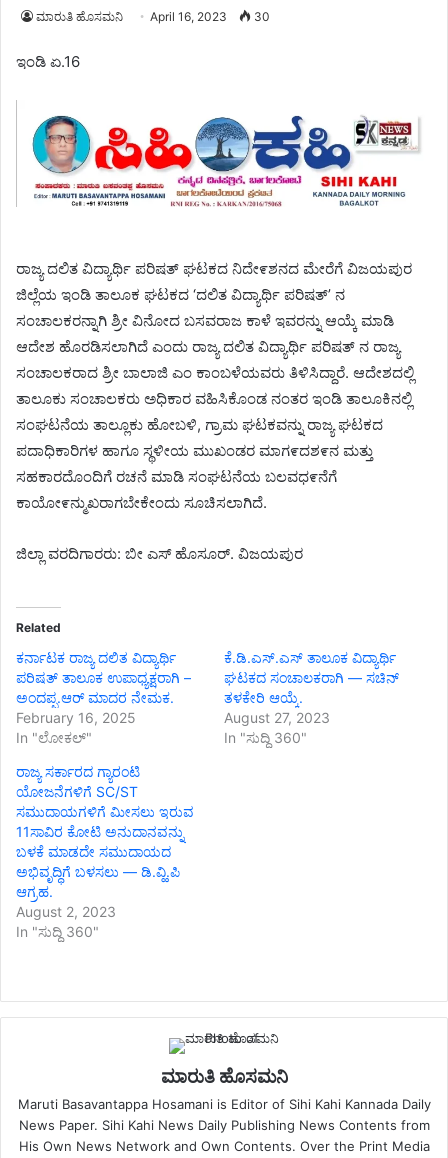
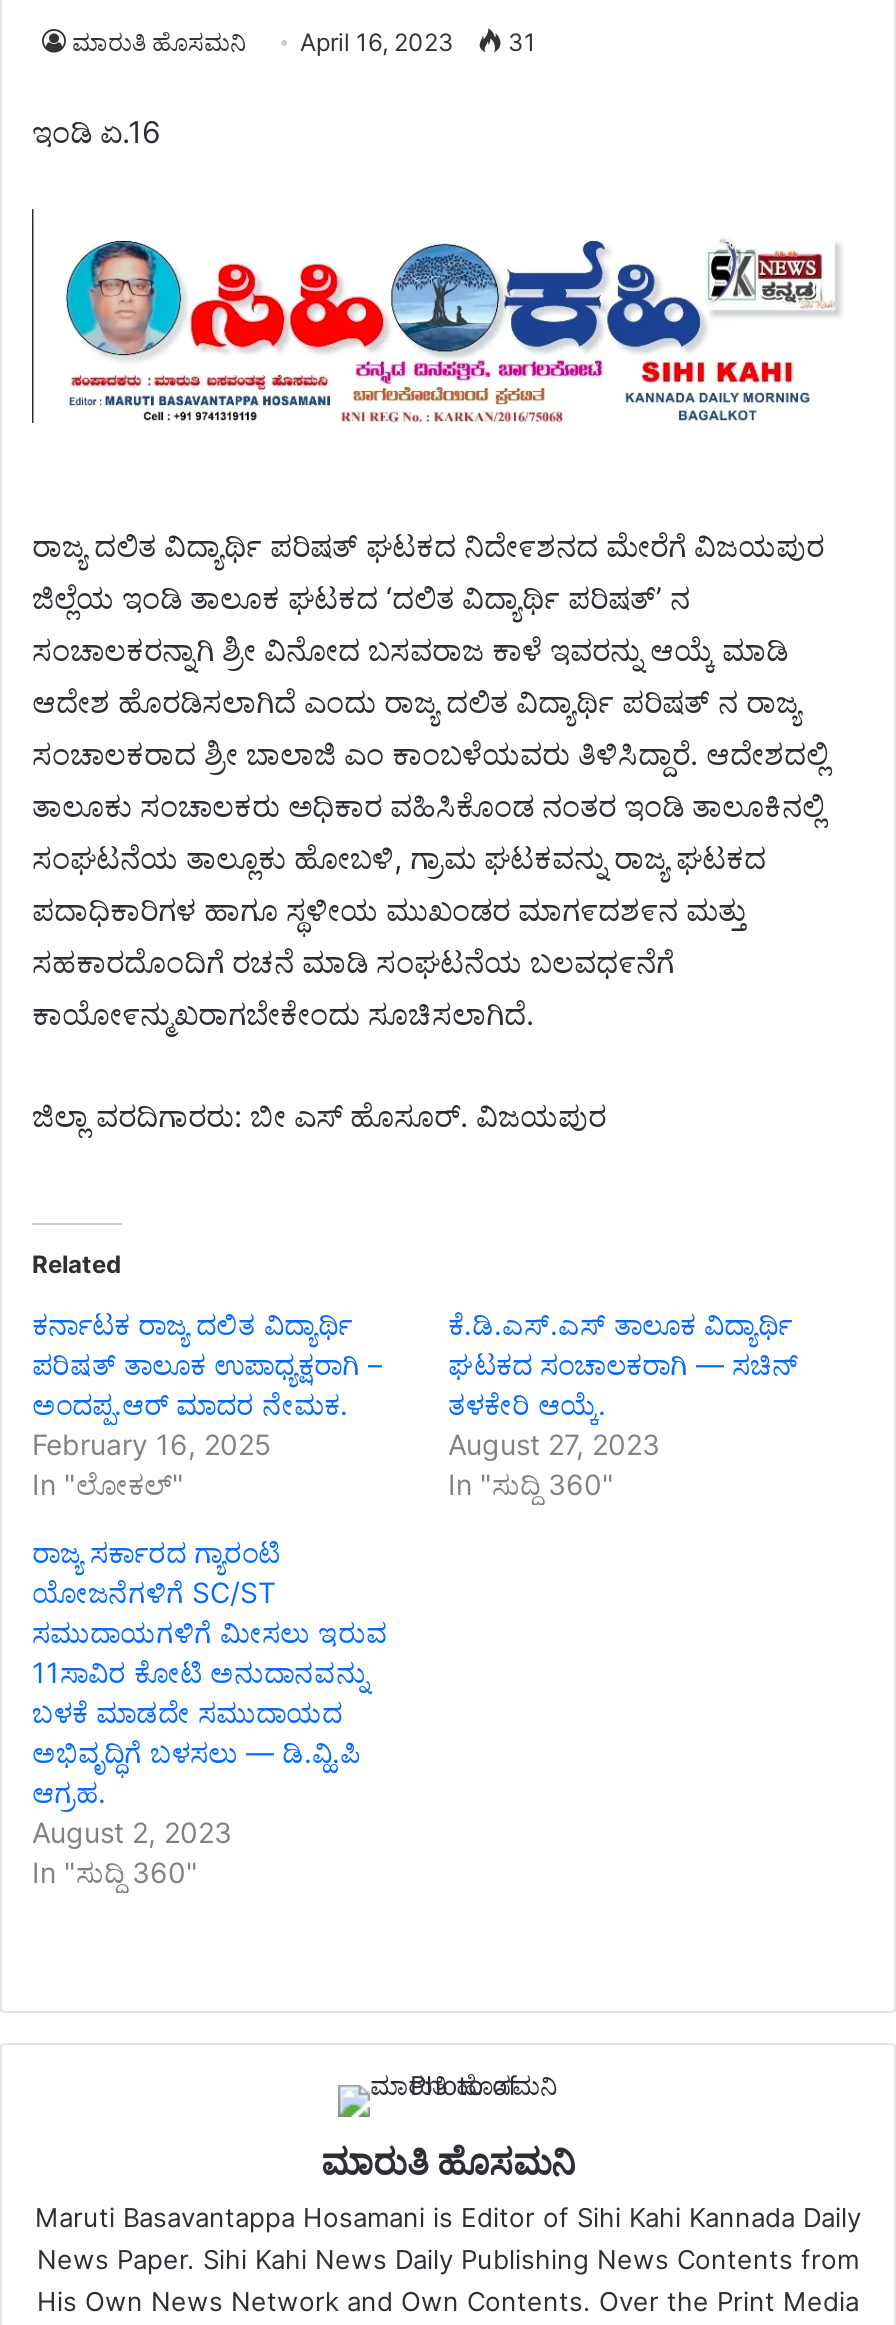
- 30
+ 31
